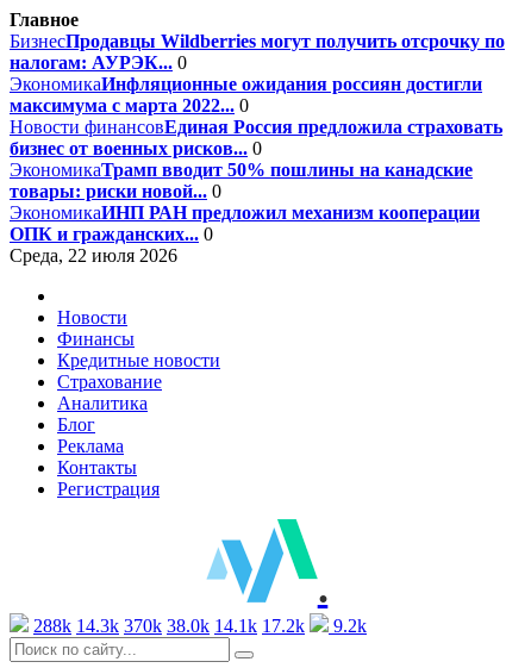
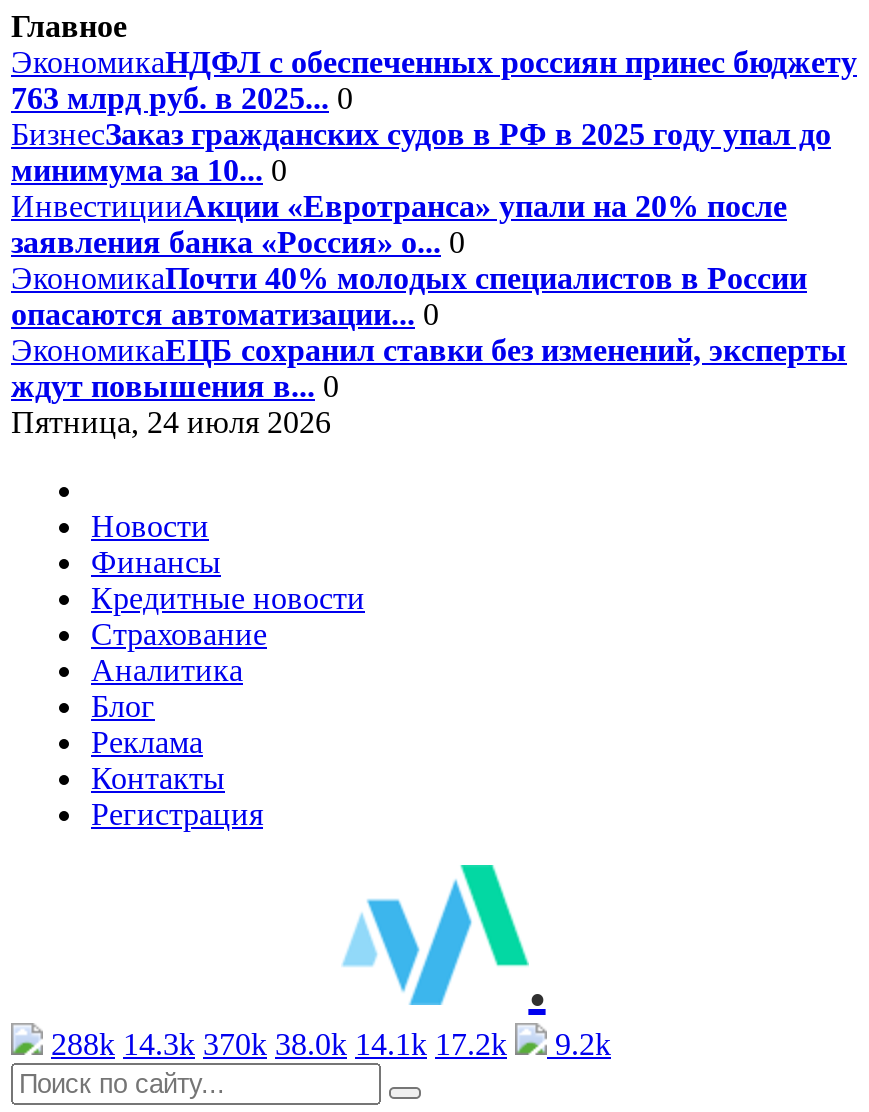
- БизнесПродавцы Wildberries могут получить отсрочку по
- налогам: АУРЭК... 0
- ЭкономикаИнфляционные ожидания россиян достигли
- максимума с марта 2022... 0
- Новости финансовЕдиная Россия предложила страховать
- бизнес от военных рисков... 0
- ЭкономикаТрамп вводит 50% пошлины на канадские
- товары: риски новой... 0
- ЭкономикаИНП РАН предложил механизм кооперации
- ОПК и гражданских... 0
- Среда, 22 июля 2026
+ ЭкономикаНДФЛ с обеспеченных россиян принес бюджету
+ 763 млрд руб. в 2025... 0
+ БизнесЗаказ гражданских судов в РФ в 2025 году упал до
+ минимума за 10... 0
+ ИнвестицииАкции «Евротранса» упали на 20% после
+ заявления банка «Россия» о... 0
+ ЭкономикаПочти 40% молодых специалистов в России
+ опасаются автоматизации... 0
+ ЭкономикаЕЦБ сохранил ставки без изменений, эксперты
+ ждут повышения в... 0
+ Пятница, 24 июля 2026
